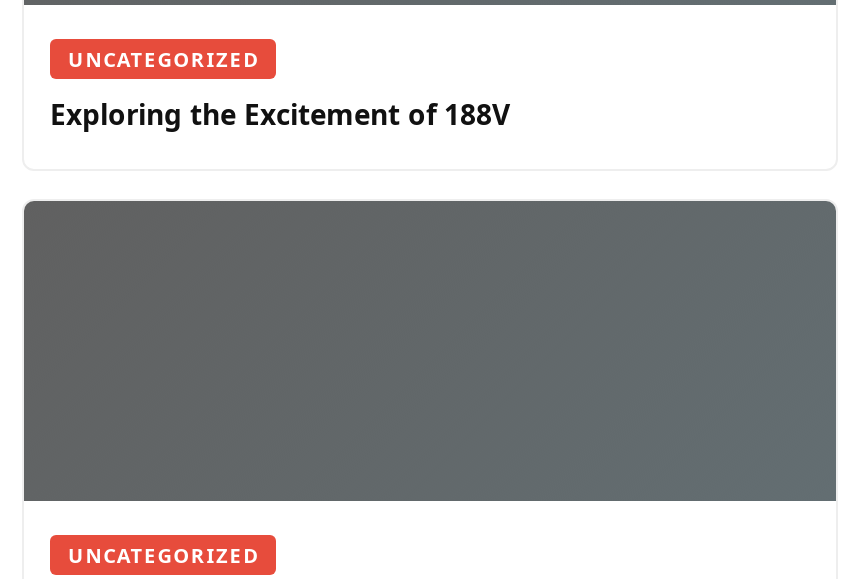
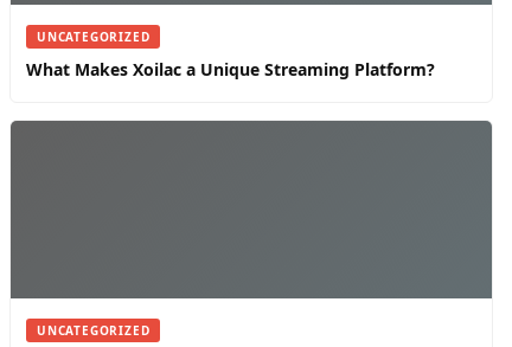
- Exploring the Excitement of 188V
+ What Makes Xoilac a Unique Streaming Platform?
